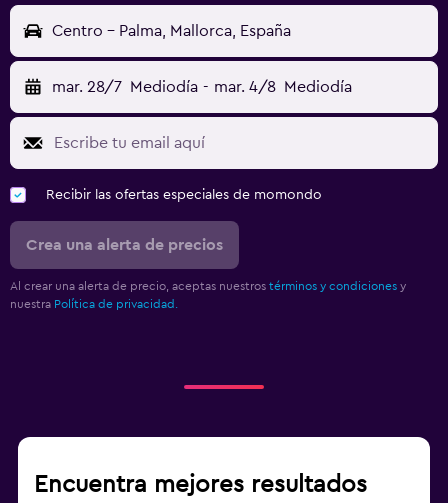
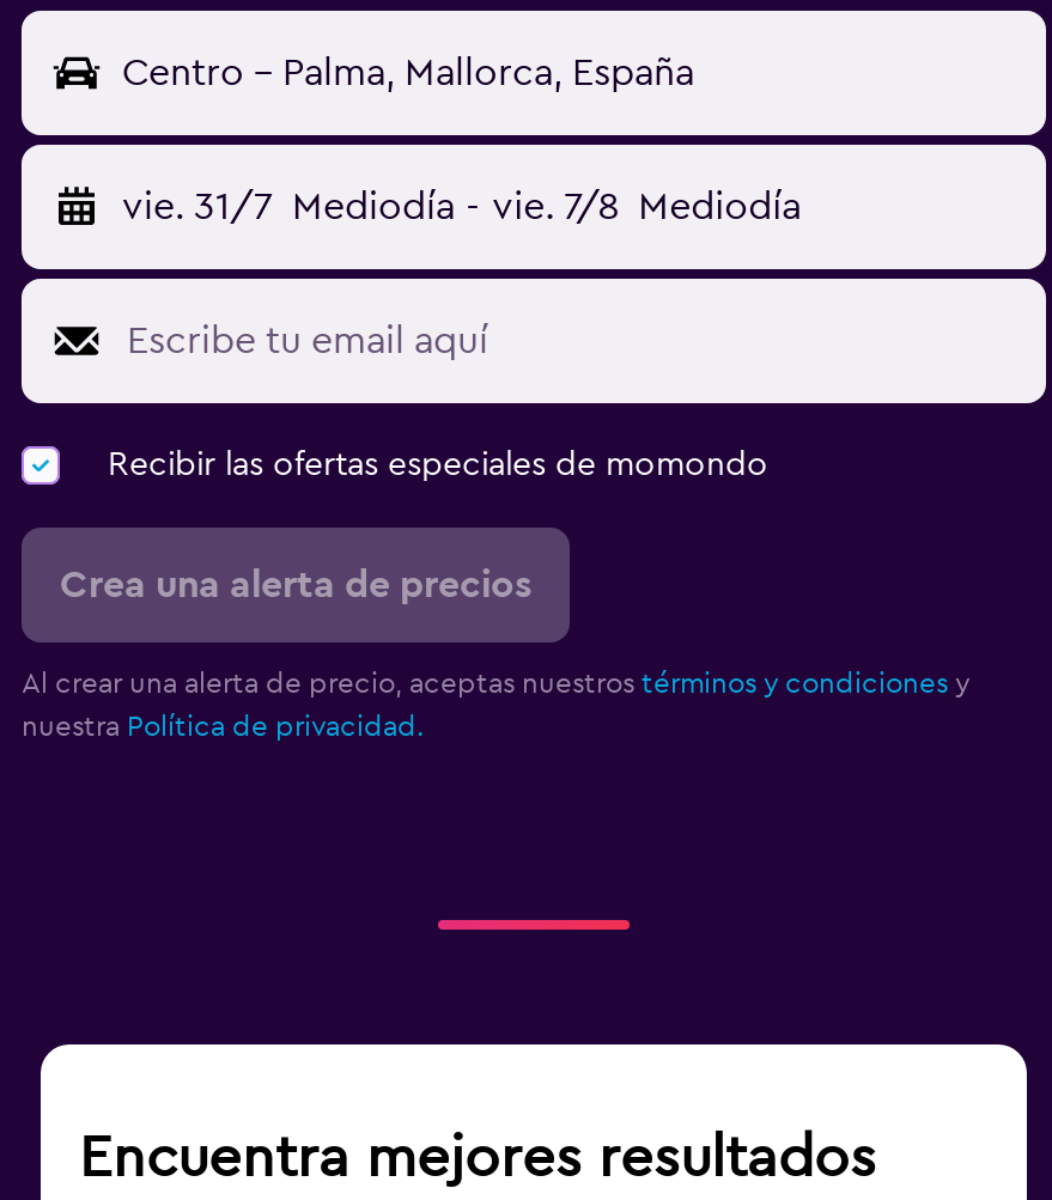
- mar. 28/7 Mediodía - mar. 4/8 Mediodía
+ vie. 31/7 Mediodía - vie. 7/8 Mediodía
